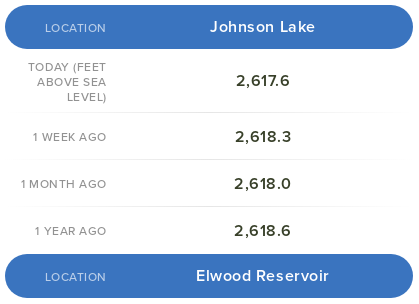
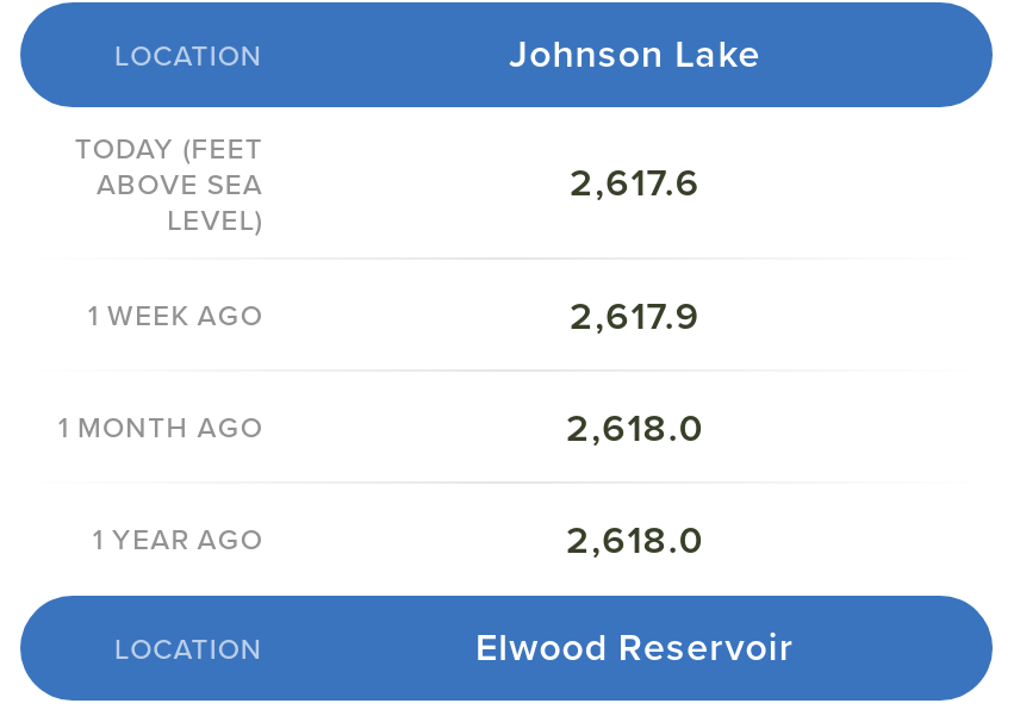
- 2,618.3
+ 2,617.9

- 2,618.6
+ 2,618.0
